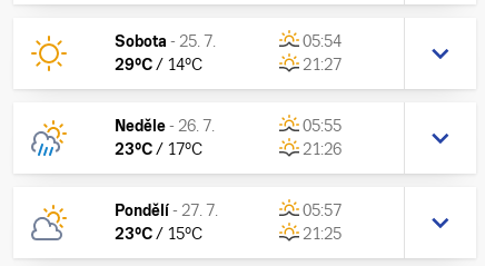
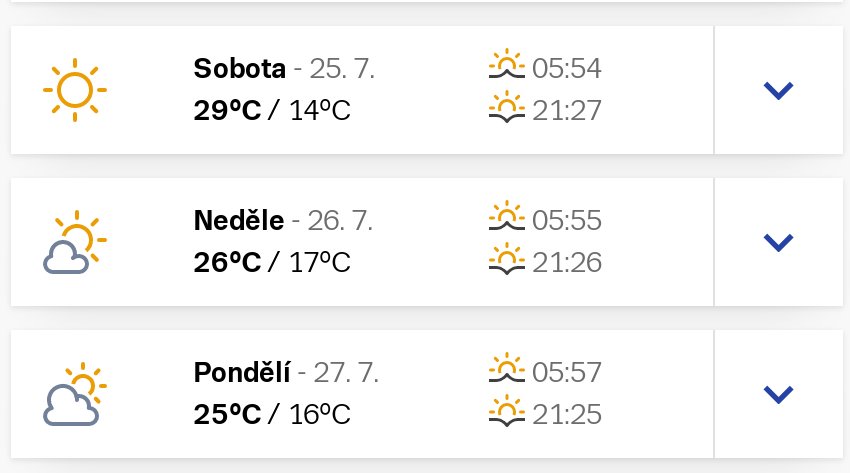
- [image]
+ [image]

- 23°C / 17°C
+ 26°C / 17°C

- 23°C / 15°C
+ 25°C / 16°C
